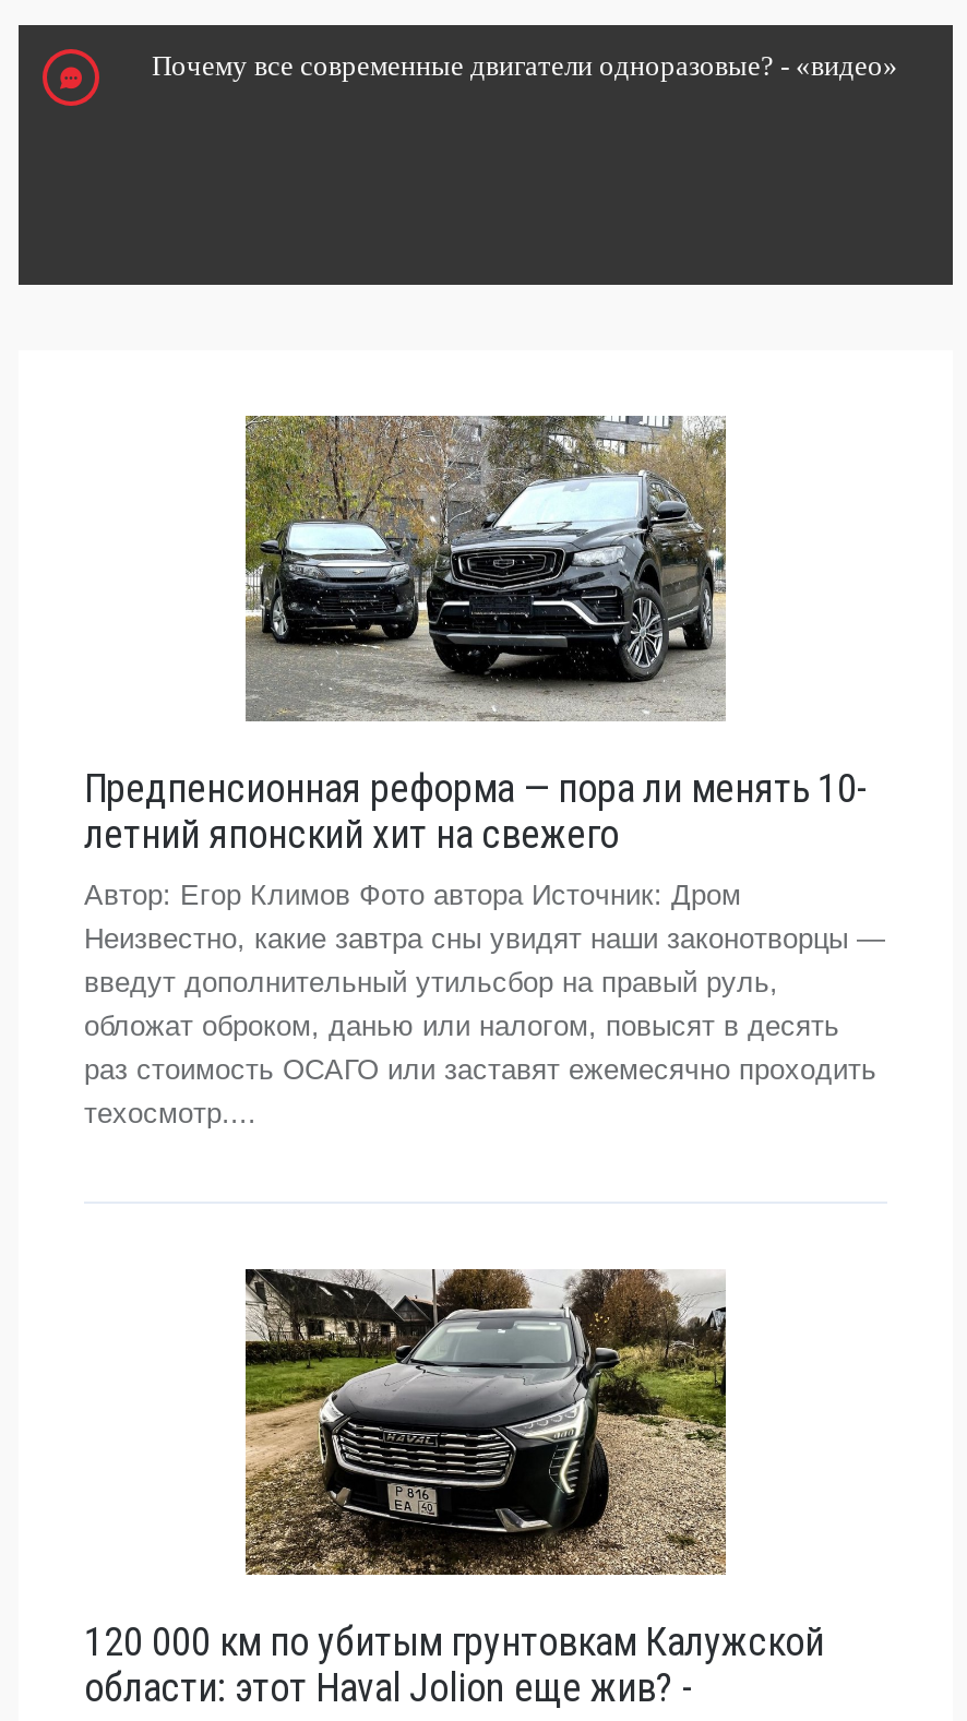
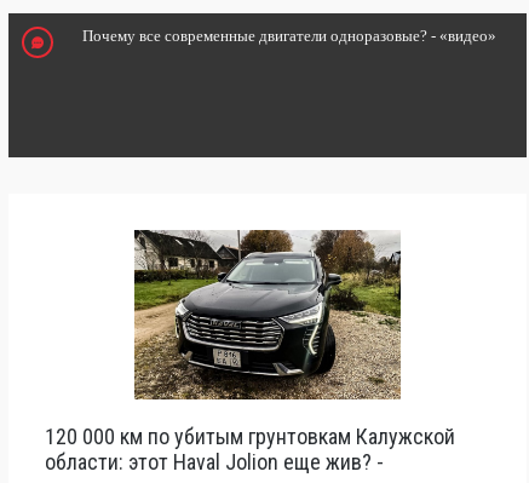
- [image]
- Предпенсионная реформа — пора ли менять 10-
- летний японский хит на свежего
- Автор: Егор Климов Фото автора Источник: Дром
- Неизвестно, какие завтра сны увидят наши законотворцы —
- введут дополнительный утильсбор на правый руль,
- обложат оброком, данью или налогом, повысят в десять
- раз стоимость ОСАГО или заставят ежемесячно проходить
- техосмотр....
